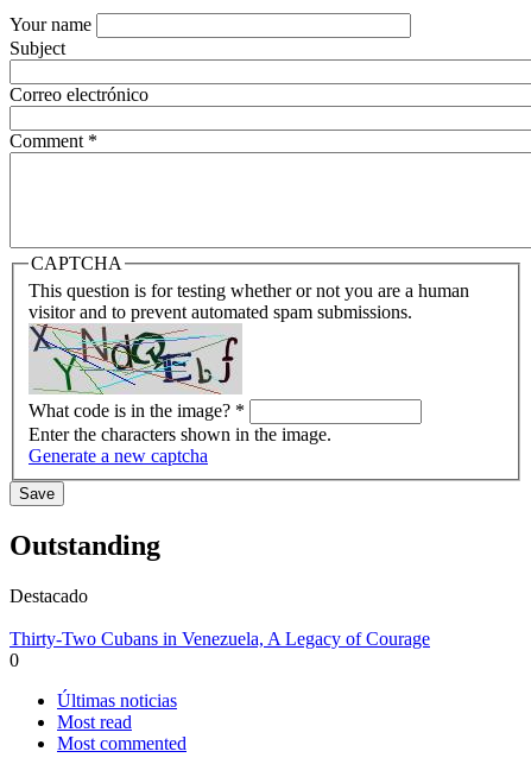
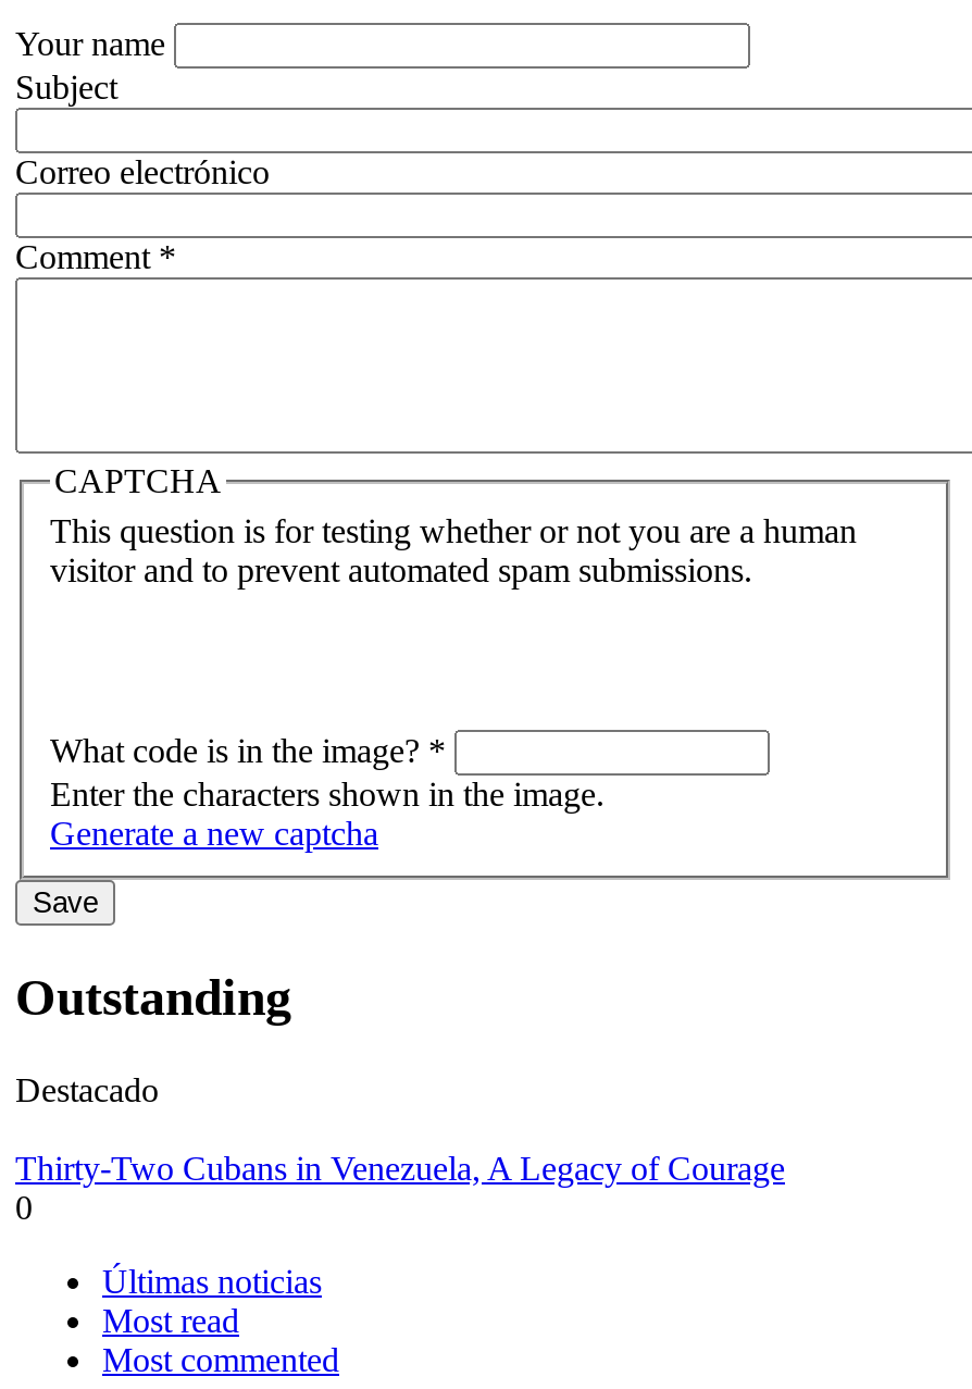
- [image]
